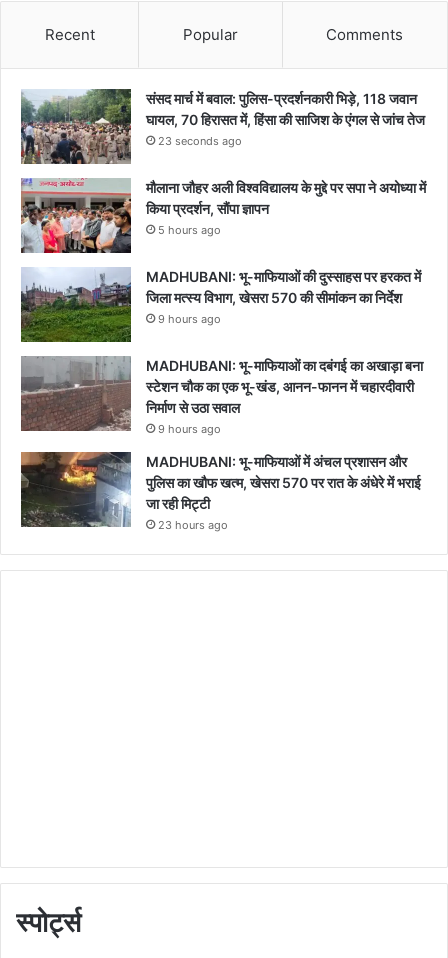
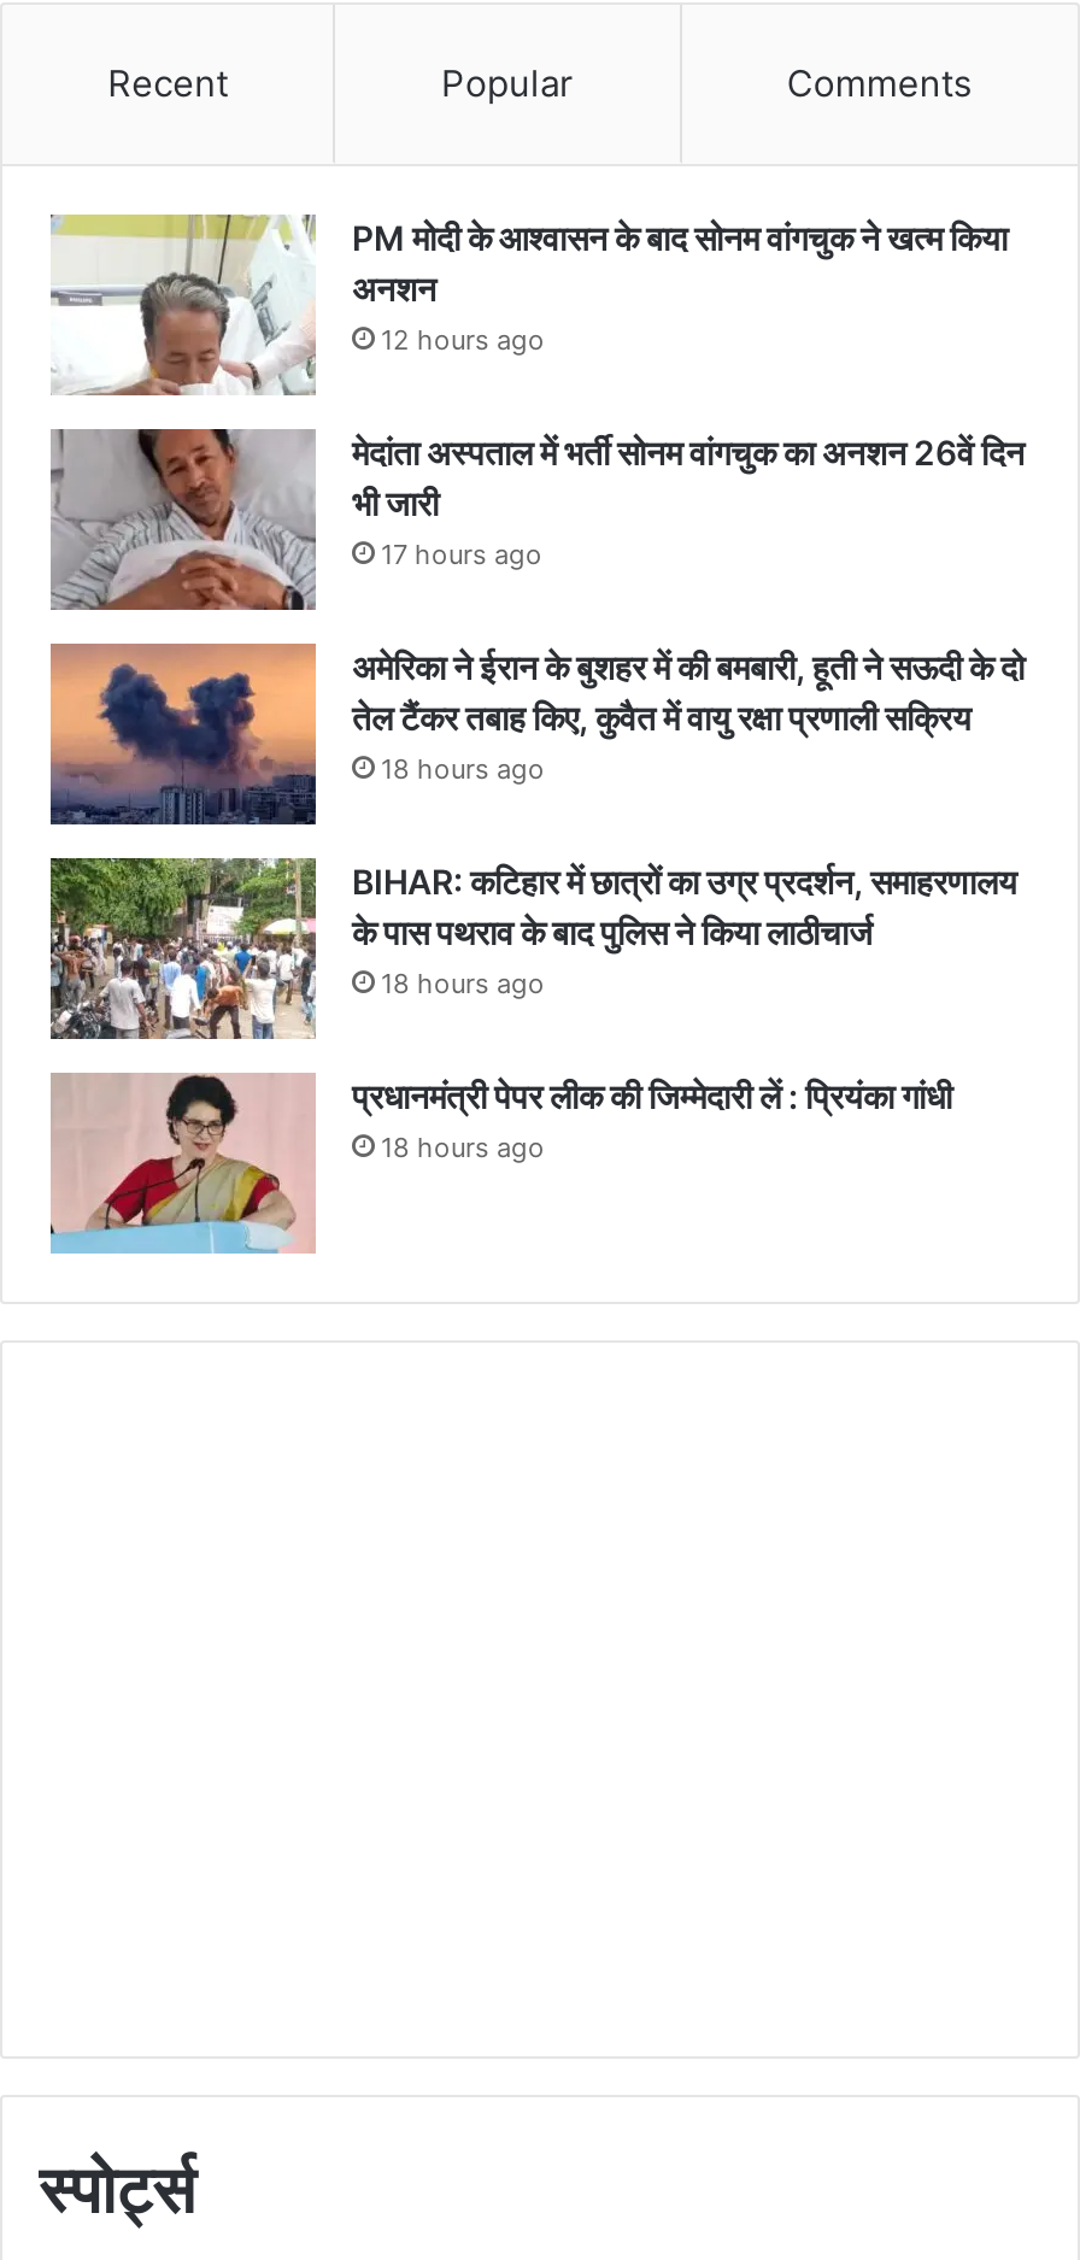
- [image]
- संसद मार्च में बवाल: पुलिस-प्रदर्शनकारी भिड़े, 118 जवान
- घायल, 70 हिरासत में, हिंसा की साजिश के एंगल से जांच तेज
- 23 seconds ago
+ [image]
+ PM मोदी के आश्वासन के बाद सोनम वांगचुक ने खत्म किया
+ अनशन
+ 12 hours ago

- [image]
- मौलाना जौहर अली विश्वविद्यालय के मुद्दे पर सपा ने अयोध्या में
- किया प्रदर्शन, सौंपा ज्ञापन
- 5 hours ago
+ [image]
+ मेदांता अस्पताल में भर्ती सोनम वांगचुक का अनशन 26वें दिन
+ भी जारी
+ 17 hours ago

- [image]
- MADHUBANI: भू-माफियाओं की दुस्साहस पर हरकत में
- जिला मत्स्य विभाग, खेसरा 570 की सीमांकन का निर्देश
- 9 hours ago
+ [image]
+ अमेरिका ने ईरान के बुशहर में की बमबारी, हूती ने सऊदी के दो
+ तेल टैंकर तबाह किए, कुवैत में वायु रक्षा प्रणाली सक्रिय
+ 18 hours ago

- [image]
- MADHUBANI: भू-माफियाओं का दबंगई का अखाड़ा बना
- स्टेशन चौक का एक भू-खंड, आनन-फानन में चहारदीवारी
- निर्माण से उठा सवाल
- 9 hours ago
+ [image]
+ BIHAR: कटिहार में छात्रों का उग्र प्रदर्शन, समाहरणालय
+ के पास पथराव के बाद पुलिस ने किया लाठीचार्ज
+ 18 hours ago

- [image]
- MADHUBANI: भू-माफियाओं में अंचल प्रशासन और
- पुलिस का खौफ खत्म, खेसरा 570 पर रात के अंधेरे में भराई
- जा रही मिट्टी
- 23 hours ago
+ [image]
+ प्रधानमंत्री पेपर लीक की जिम्मेदारी लें : प्रियंका गांधी
+ 18 hours ago
